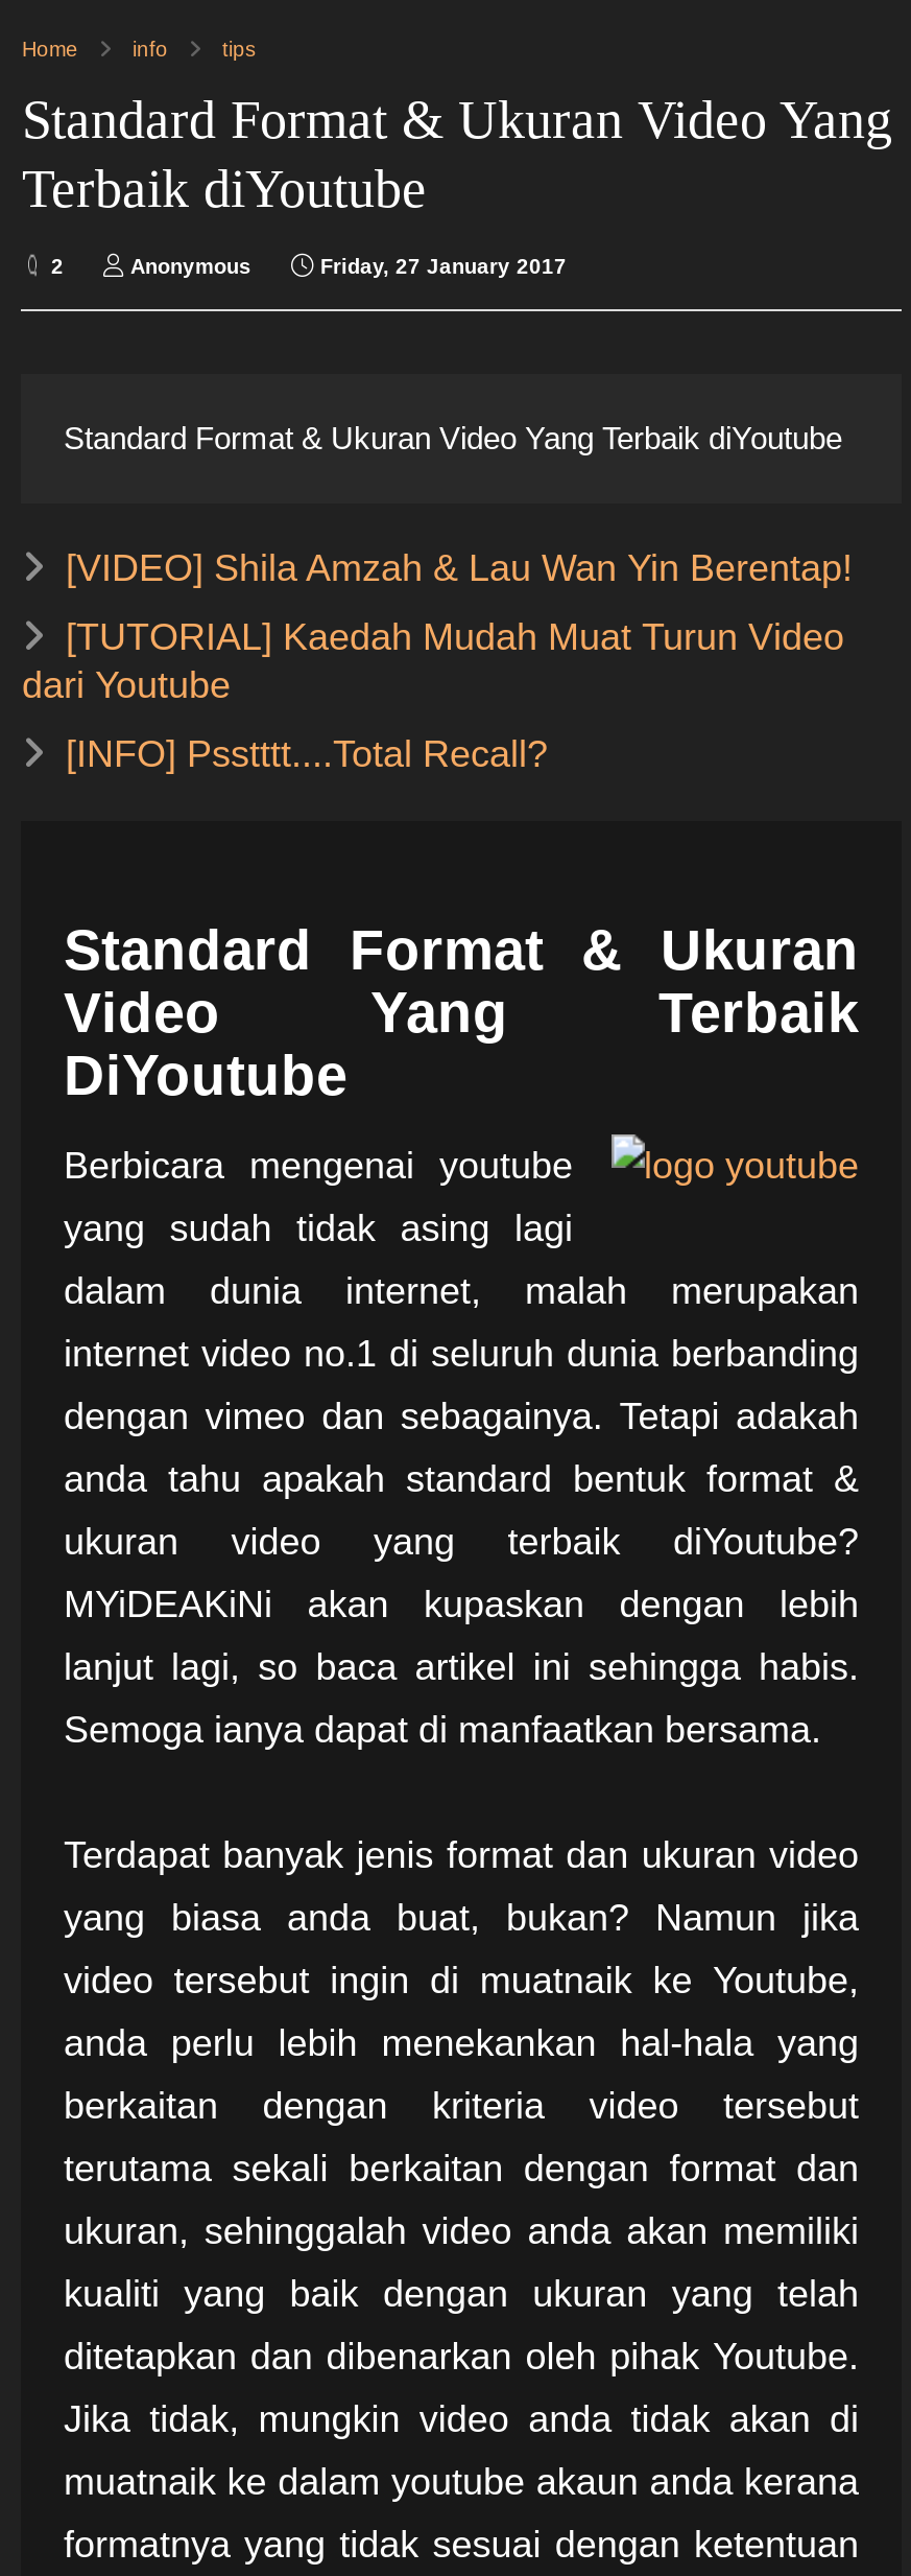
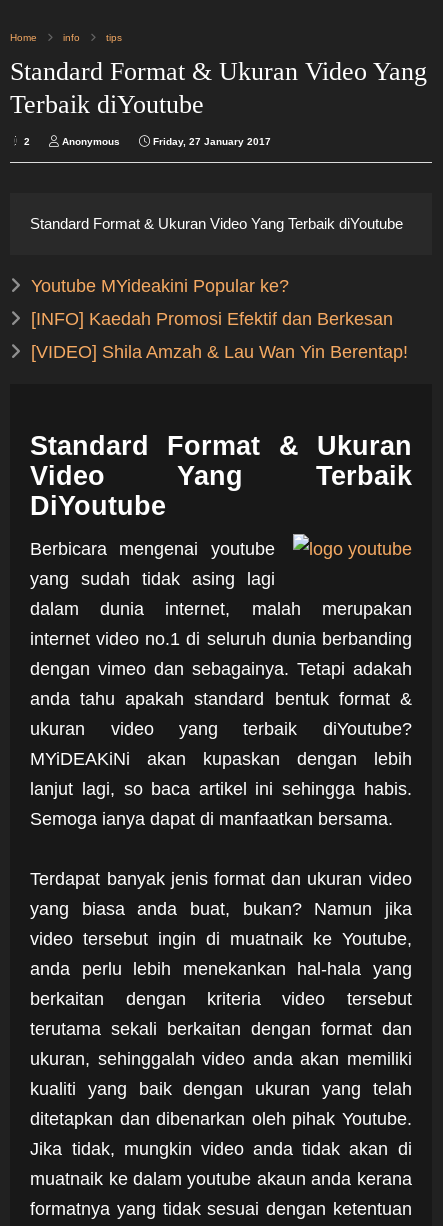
+ Youtube MYideakini Popular ke?
+ [INFO] Kaedah Promosi Efektif dan Berkesan

moved down: [VIDEO] Shila Amzah & Lau Wan Yin Berentap!

- [TUTORIAL] Kaedah Mudah Muat Turun Video
- dari Youtube
- [INFO] Psstttt....Total Recall?
